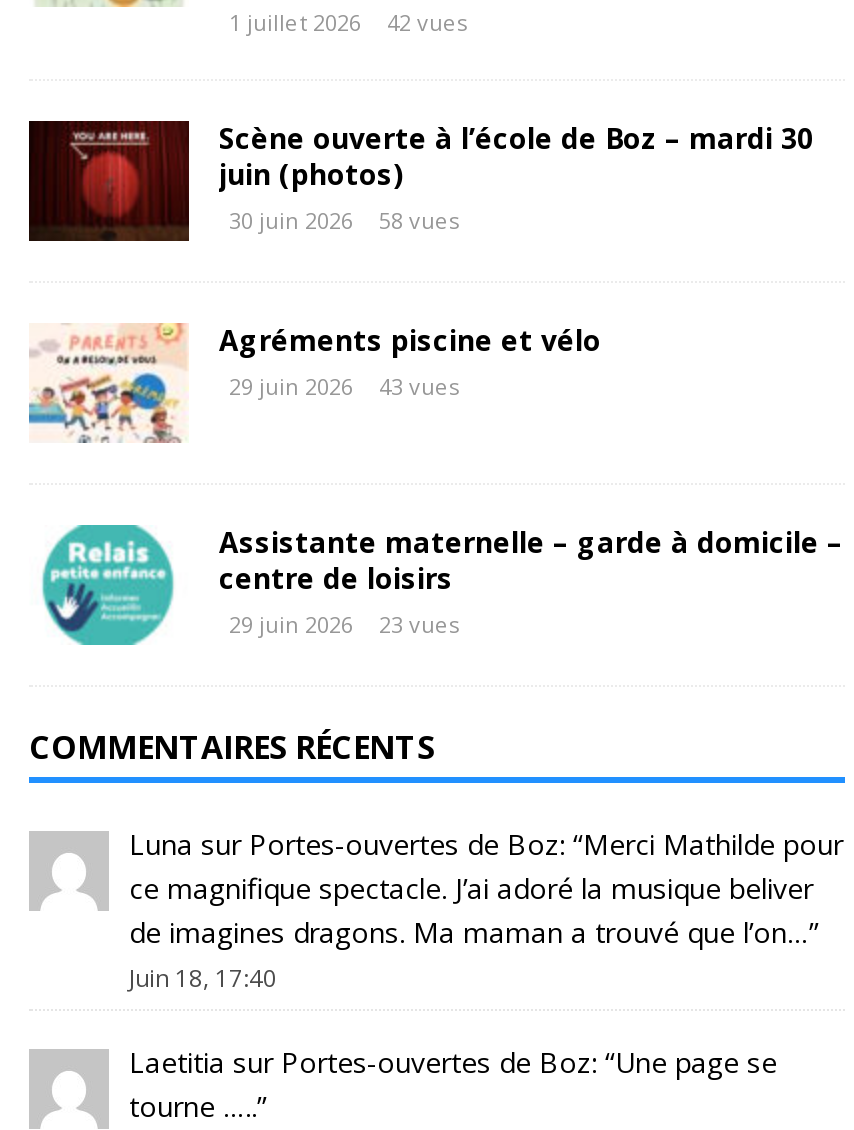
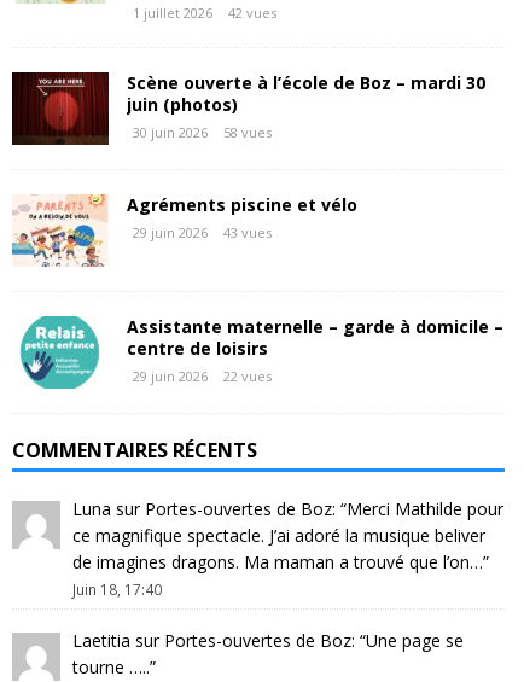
- 29 juin 2026 23 vues
+ 29 juin 2026 22 vues
